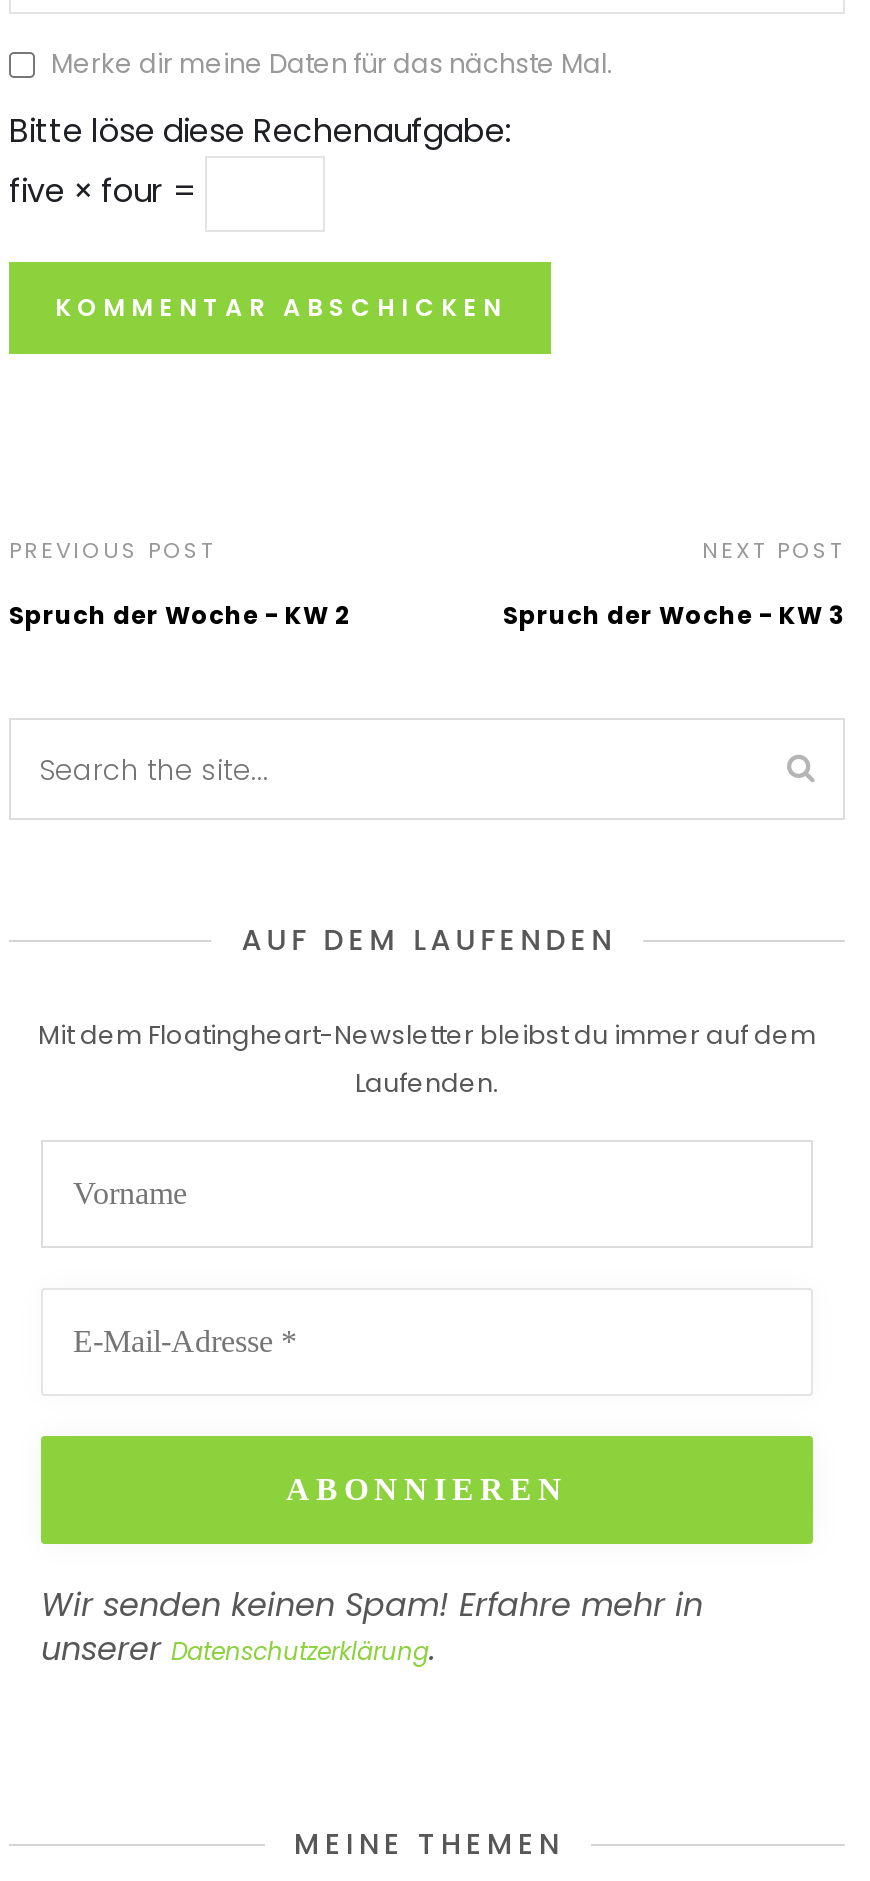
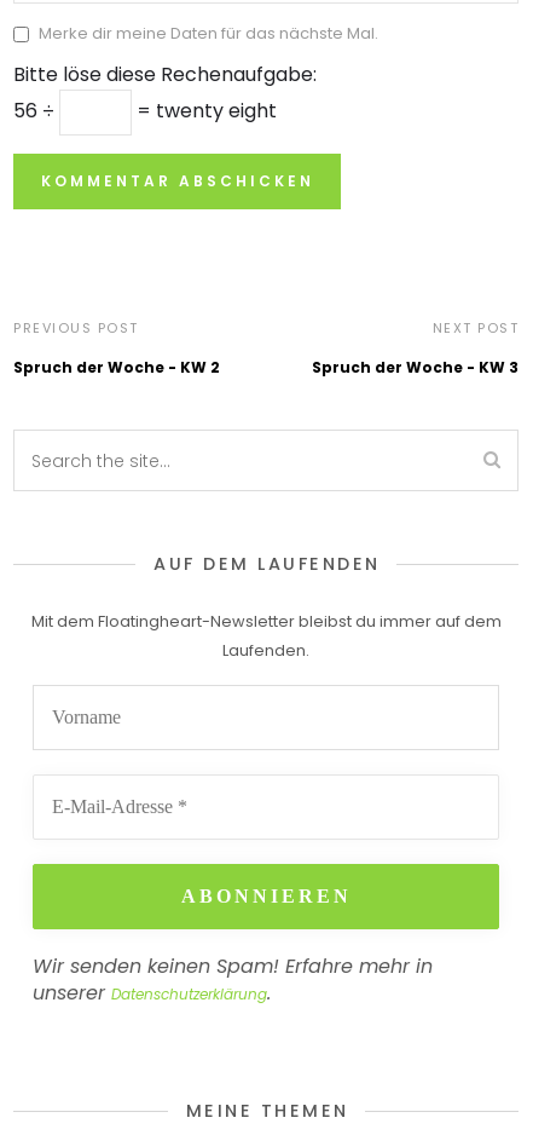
- five × four =
+ 56 ÷
+ = twenty eight
